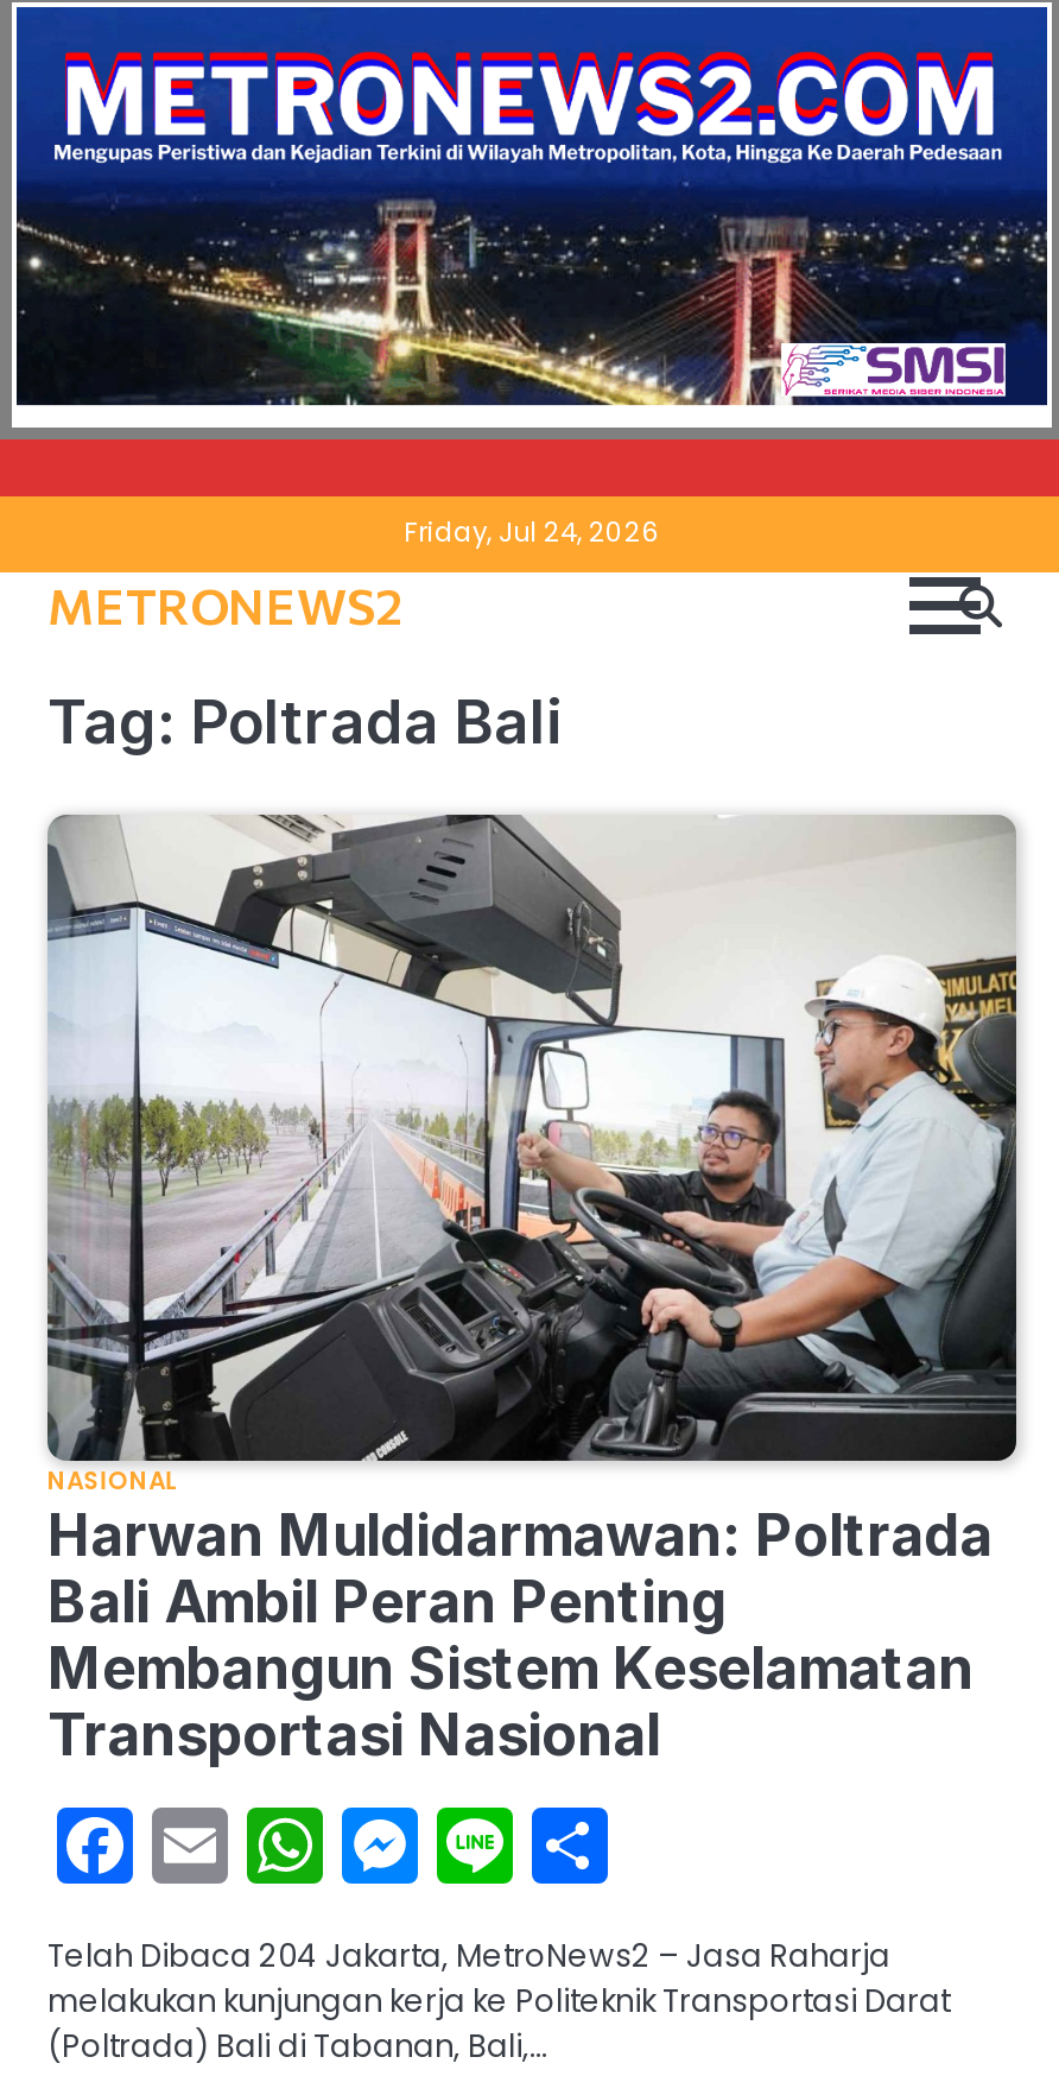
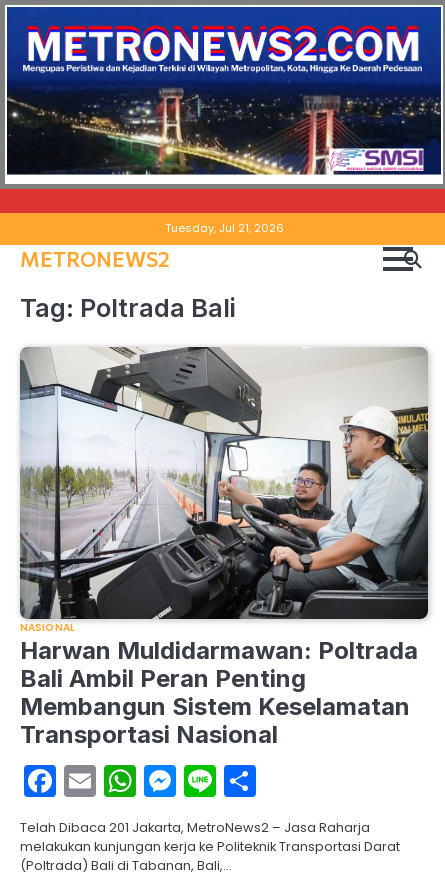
- Friday, Jul 24, 2026
+ Tuesday, Jul 21, 2026

- Telah Dibaca 204 Jakarta, MetroNews2 – Jasa Raharja
+ Telah Dibaca 201 Jakarta, MetroNews2 – Jasa Raharja
